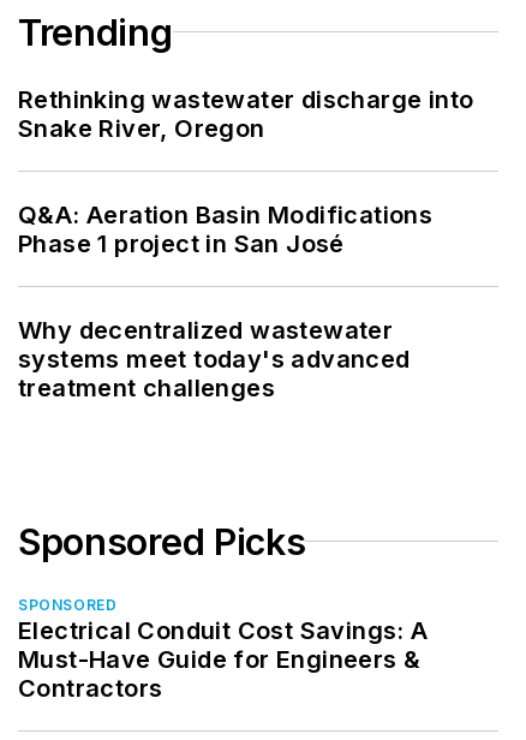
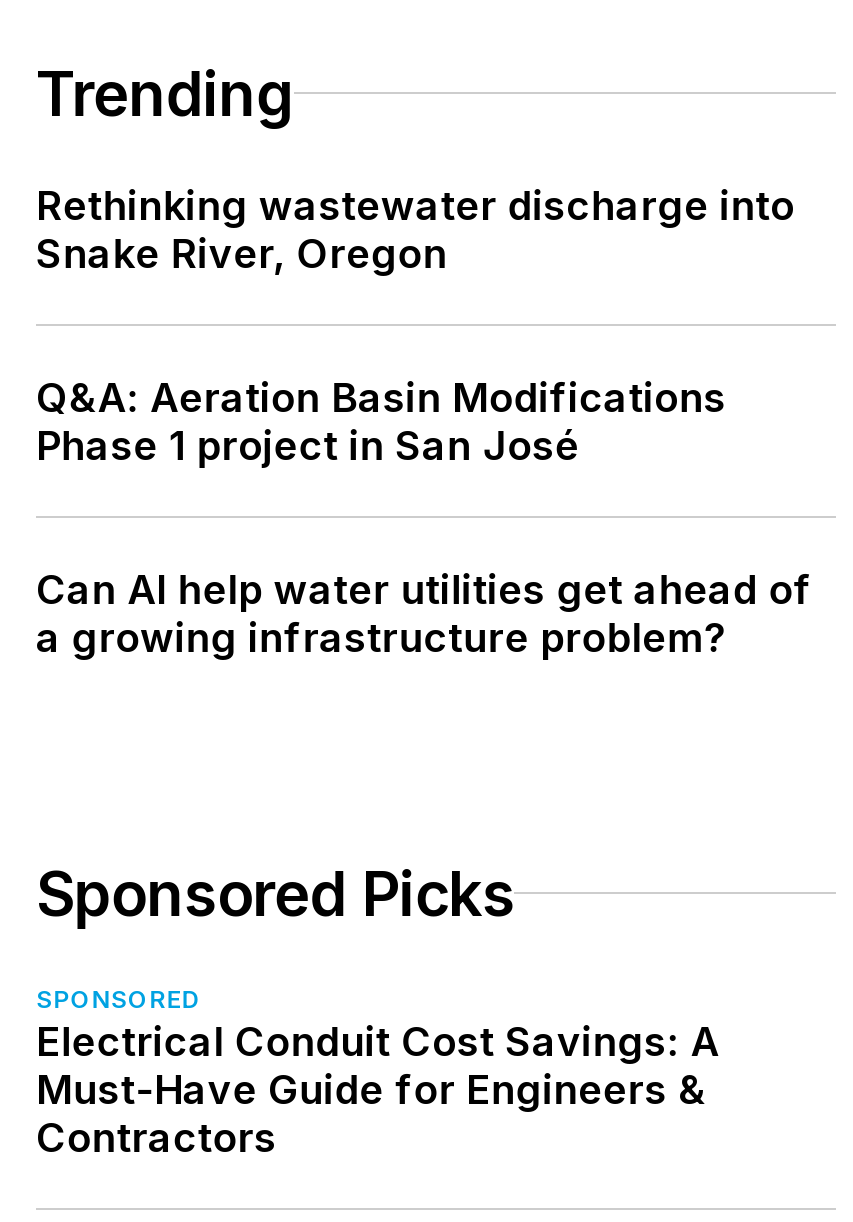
- Why decentralized wastewater
- systems meet today's advanced
- treatment challenges
+ Can AI help water utilities get ahead of
+ a growing infrastructure problem?
